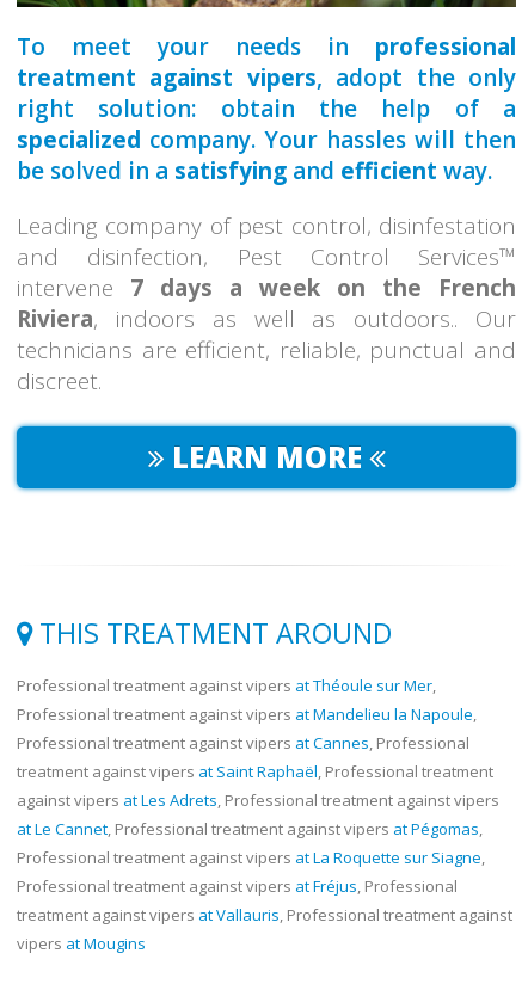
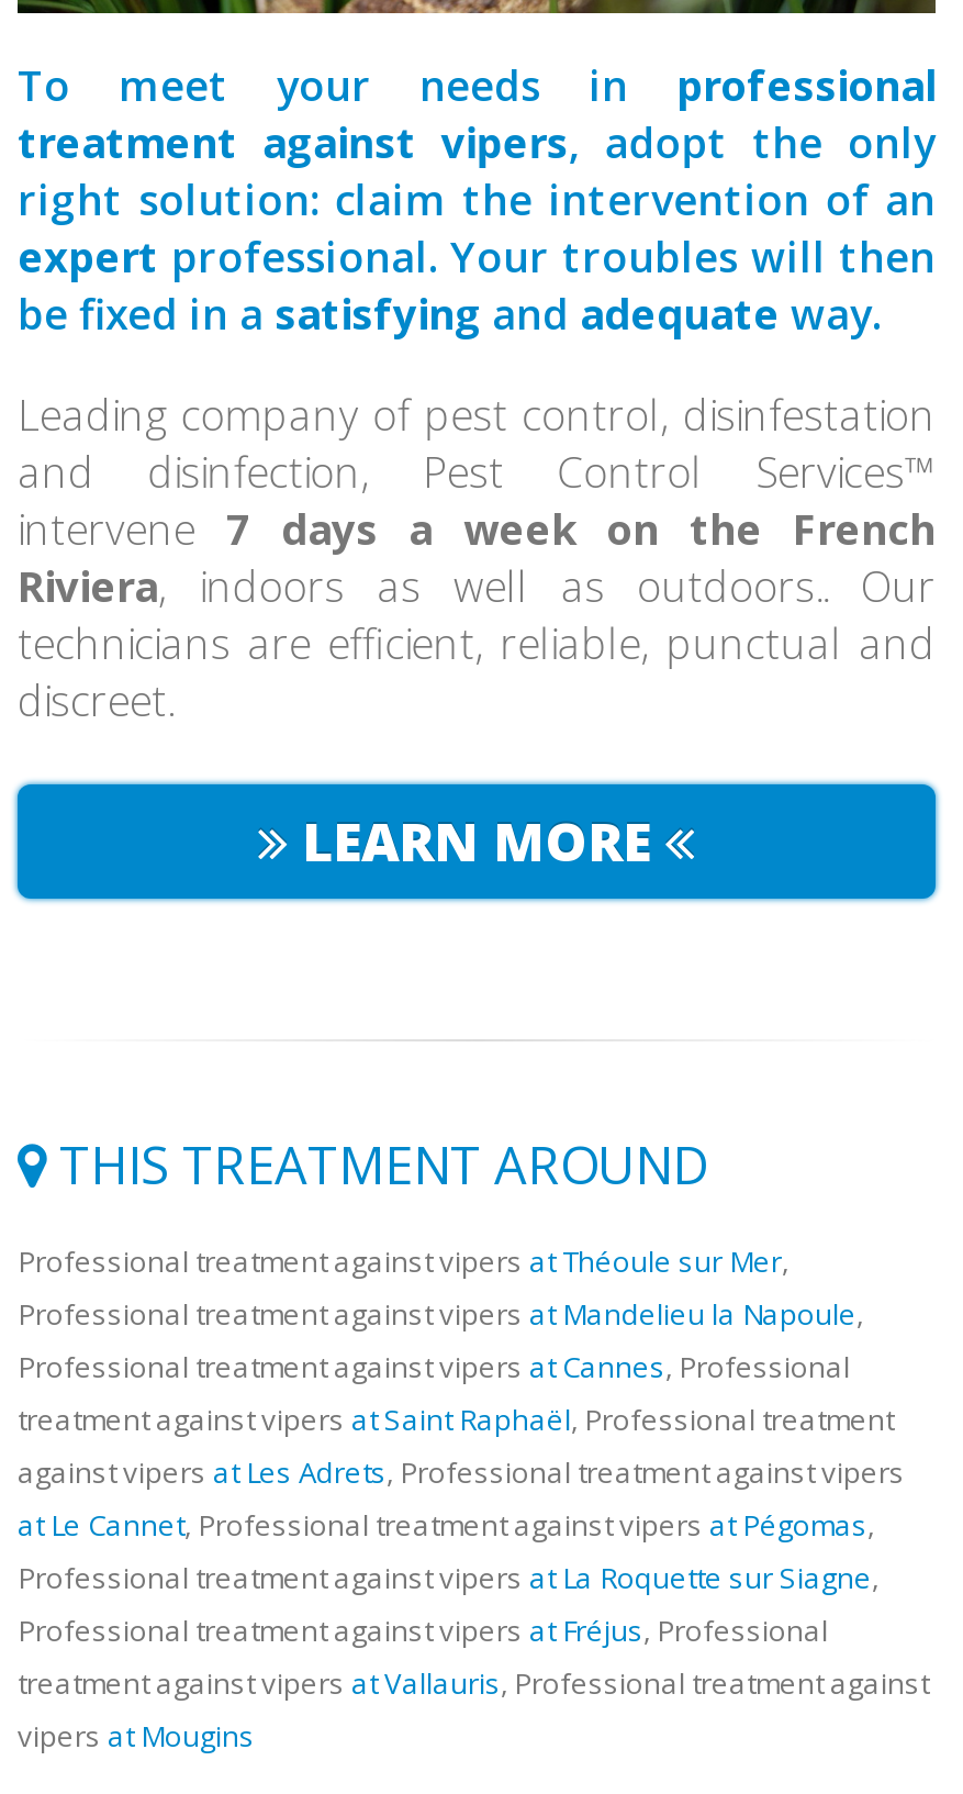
- right solution: obtain the help of a
+ right solution: claim the intervention of an

- specialized company. Your hassles will then
+ expert professional. Your troubles will then

- be solved in a satisfying and efficient way.
+ be fixed in a satisfying and adequate way.
